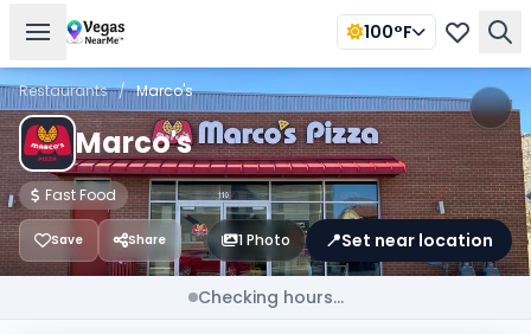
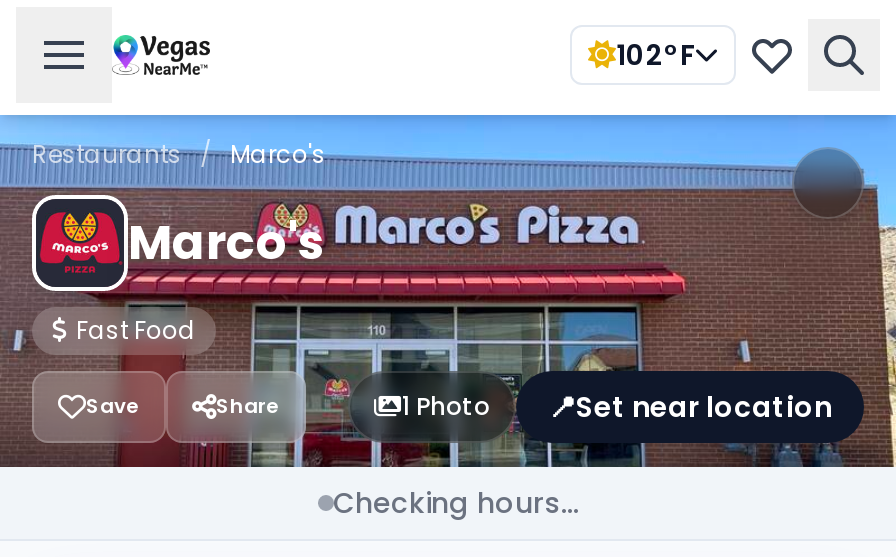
- 100°F
+ 102°F
